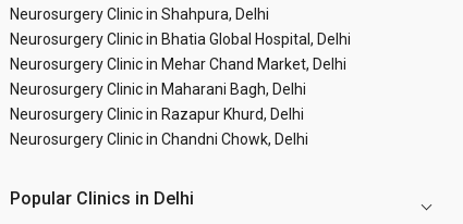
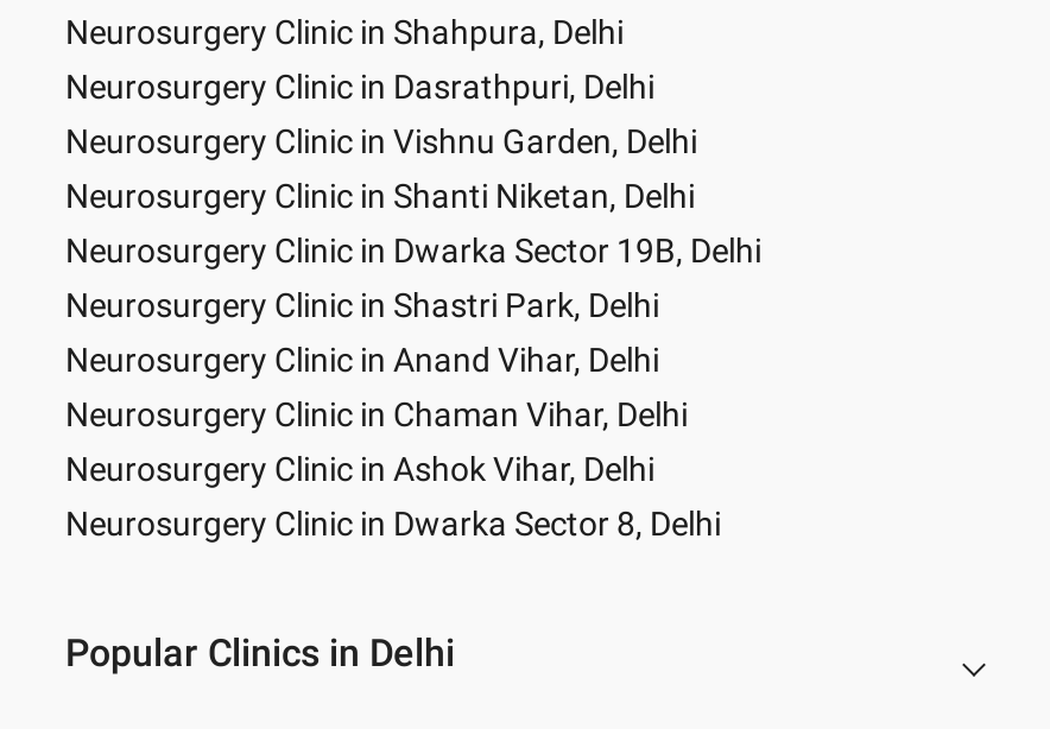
- Neurosurgery Clinic in Bhatia Global Hospital, Delhi
- Neurosurgery Clinic in Mehar Chand Market, Delhi
- Neurosurgery Clinic in Maharani Bagh, Delhi
- Neurosurgery Clinic in Razapur Khurd, Delhi
- Neurosurgery Clinic in Chandni Chowk, Delhi
+ Neurosurgery Clinic in Dasrathpuri, Delhi
+ Neurosurgery Clinic in Vishnu Garden, Delhi
+ Neurosurgery Clinic in Shanti Niketan, Delhi
+ Neurosurgery Clinic in Dwarka Sector 19B, Delhi
+ Neurosurgery Clinic in Shastri Park, Delhi
+ Neurosurgery Clinic in Anand Vihar, Delhi
+ Neurosurgery Clinic in Chaman Vihar, Delhi
+ Neurosurgery Clinic in Ashok Vihar, Delhi
+ Neurosurgery Clinic in Dwarka Sector 8, Delhi
